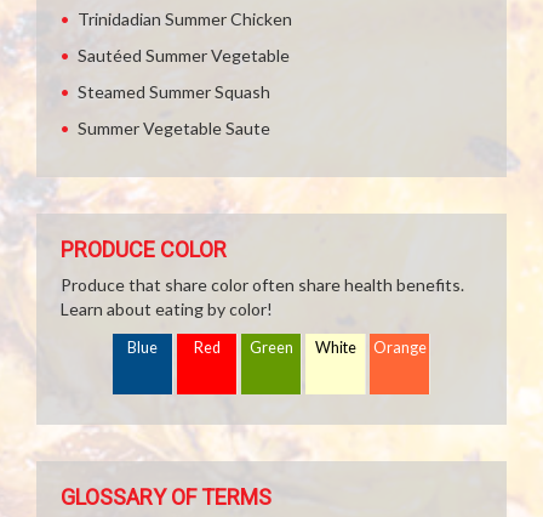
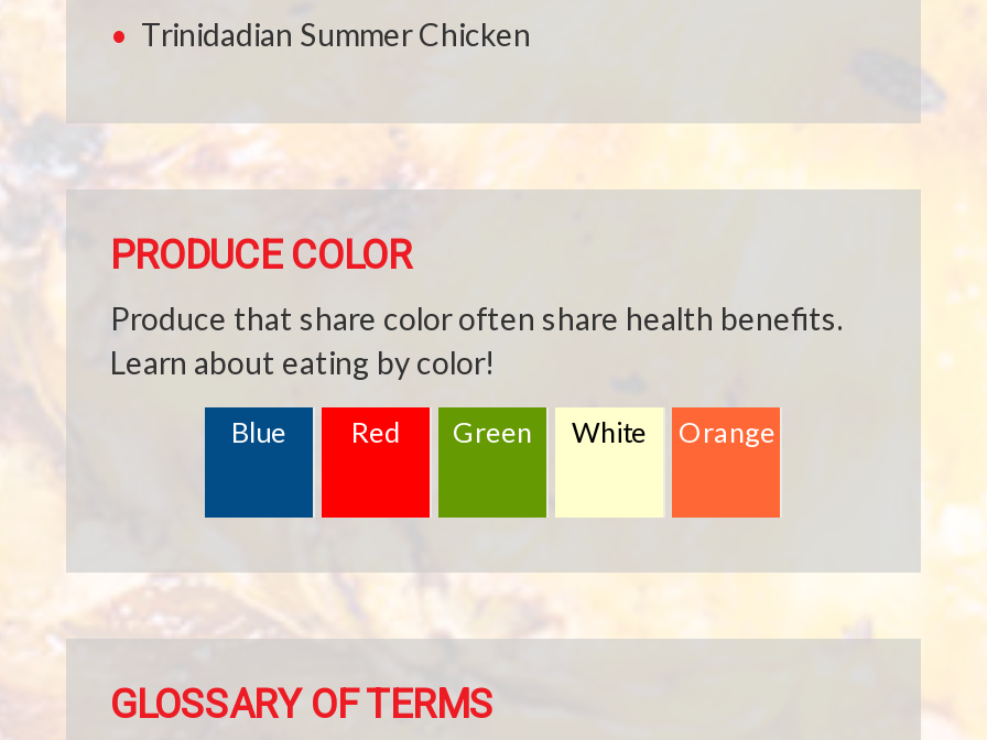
- Sautéed Summer Vegetable
- Steamed Summer Squash
- Summer Vegetable Saute
